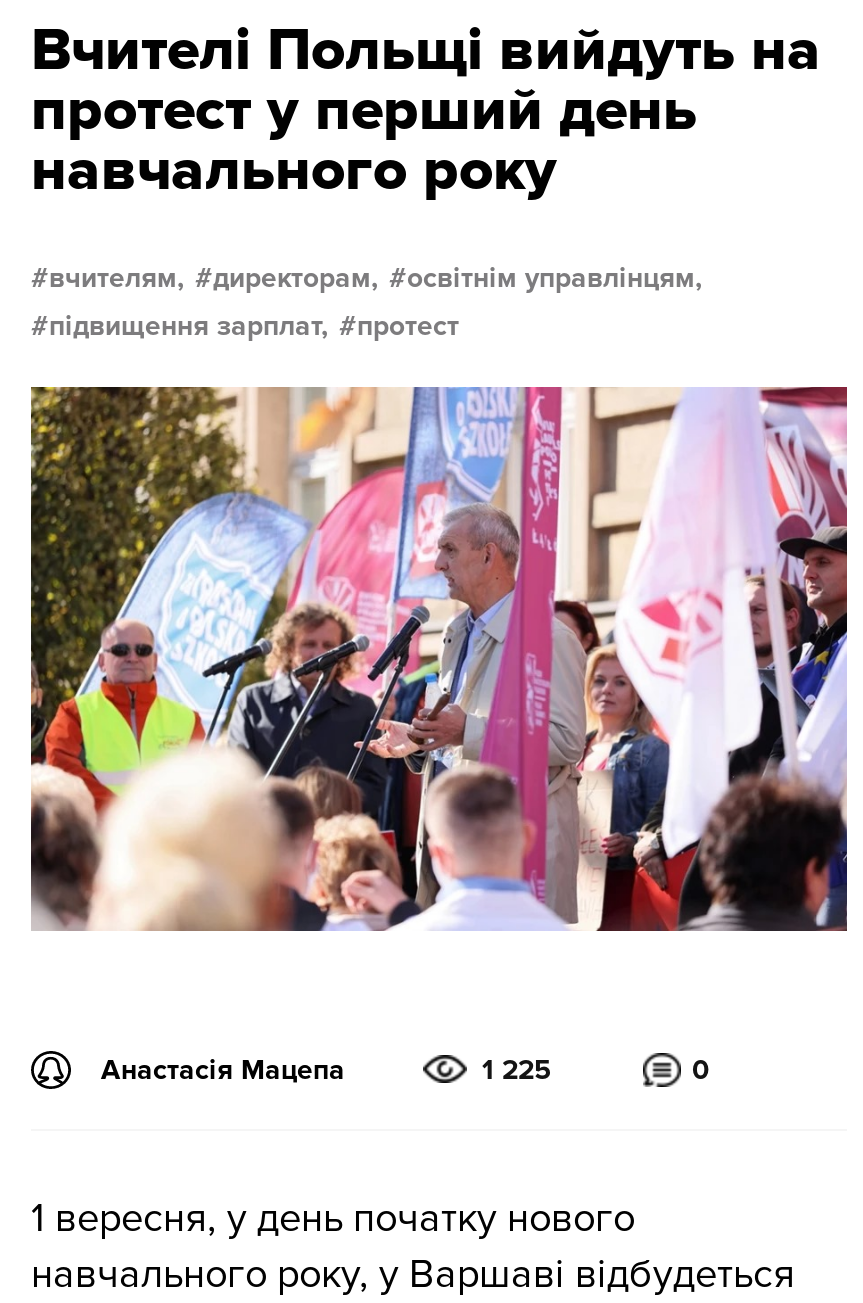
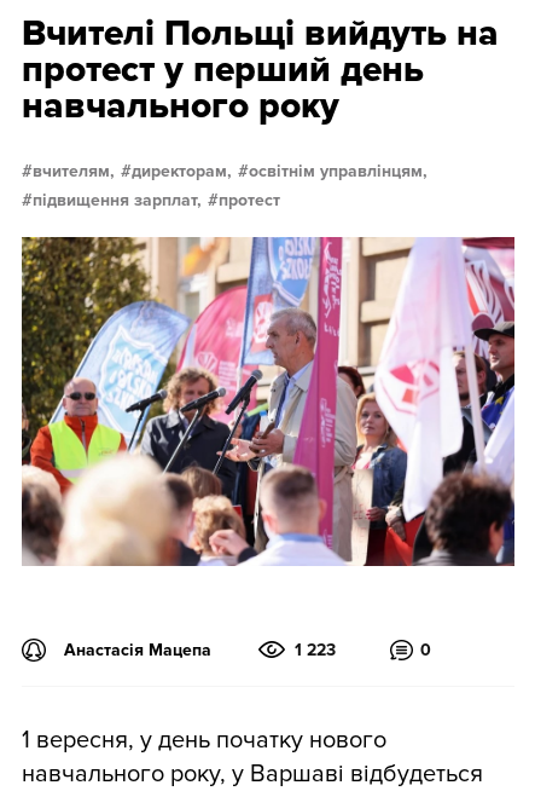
- 1 225
+ 1 223
